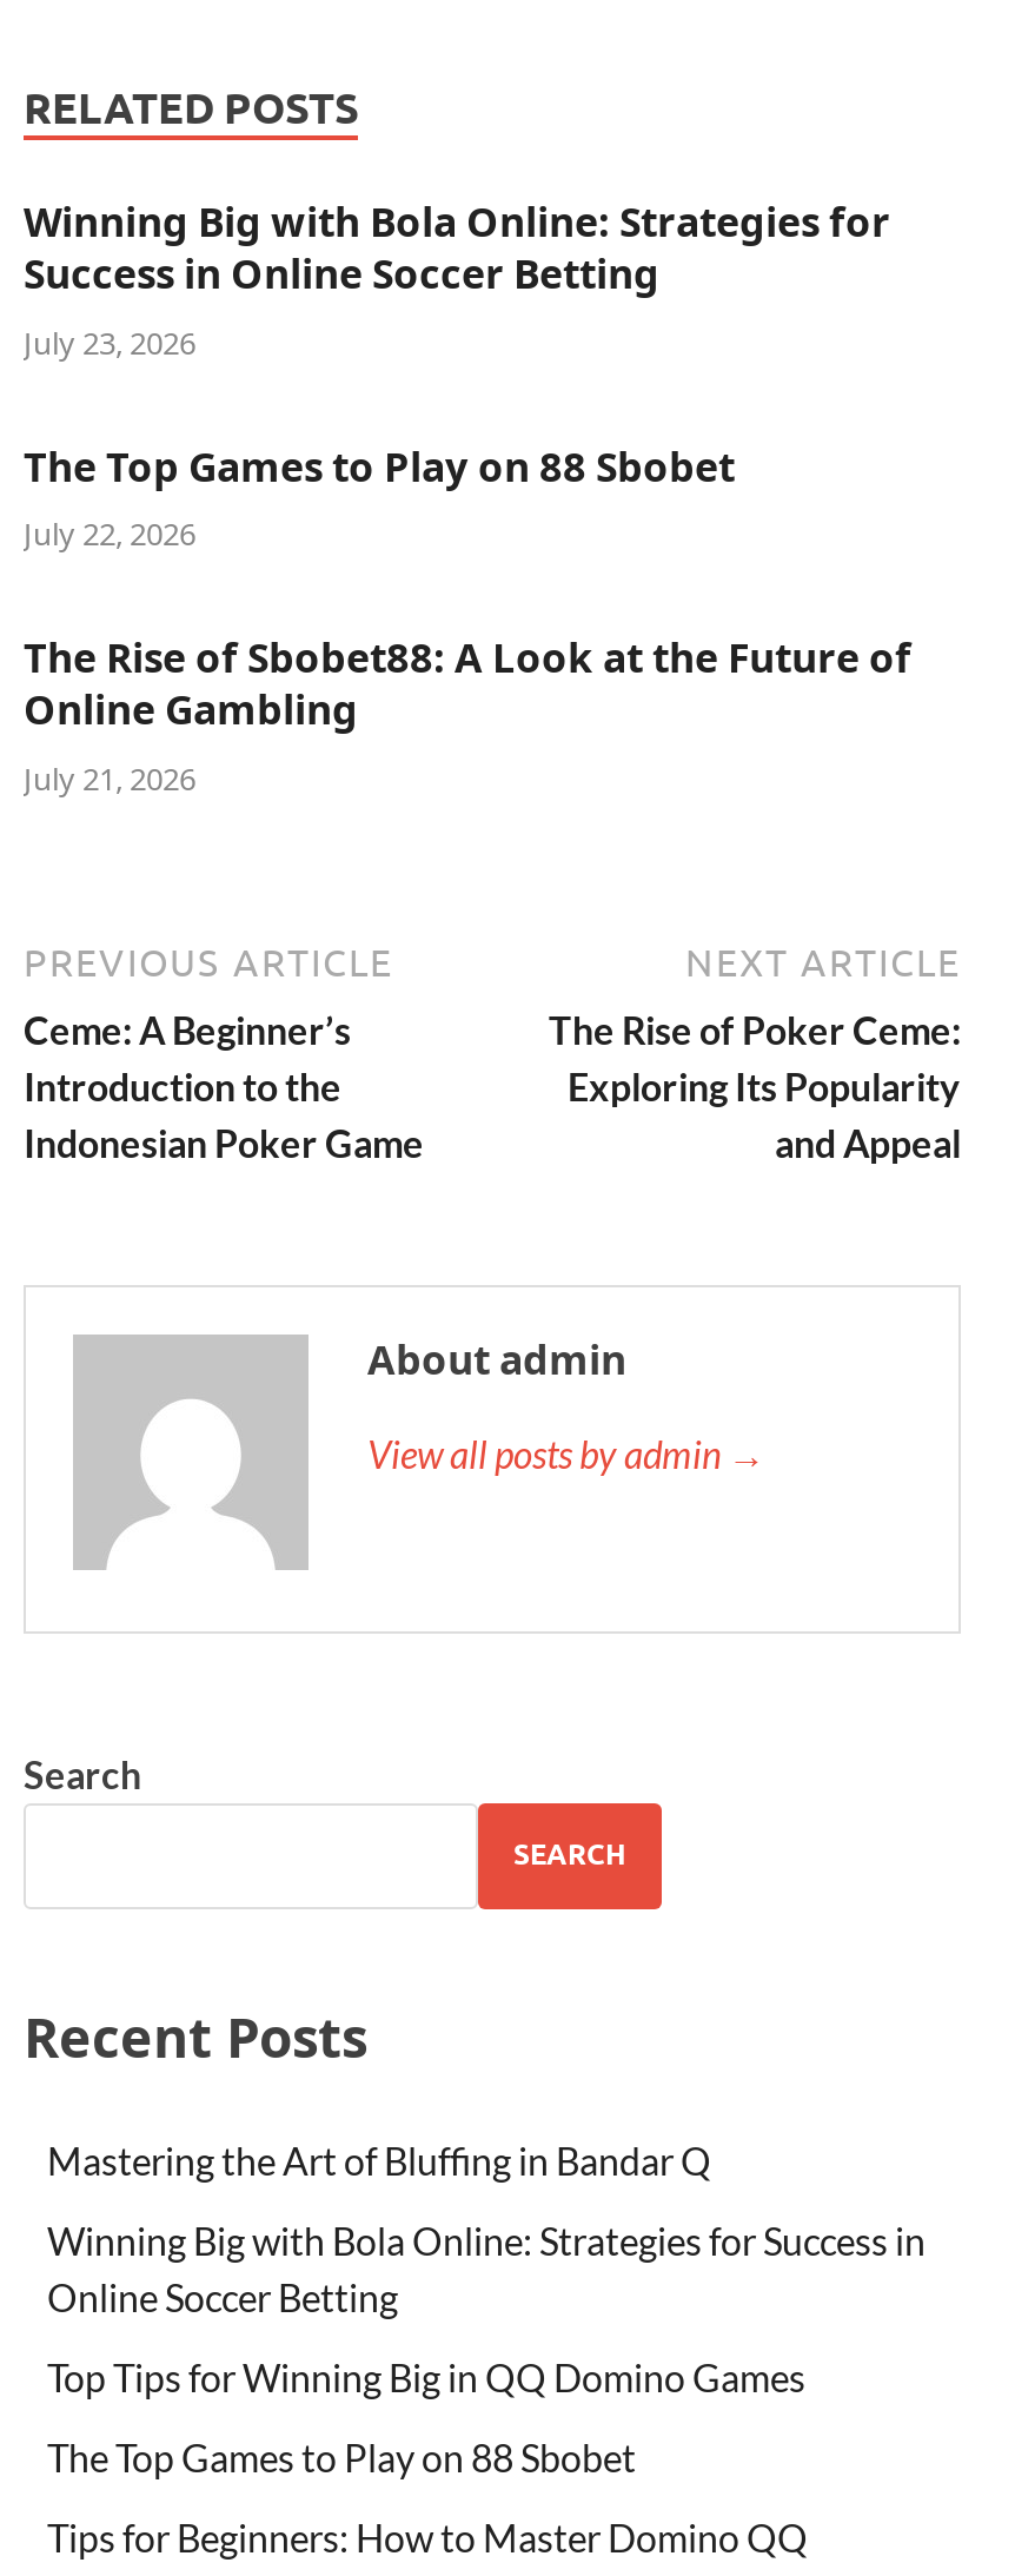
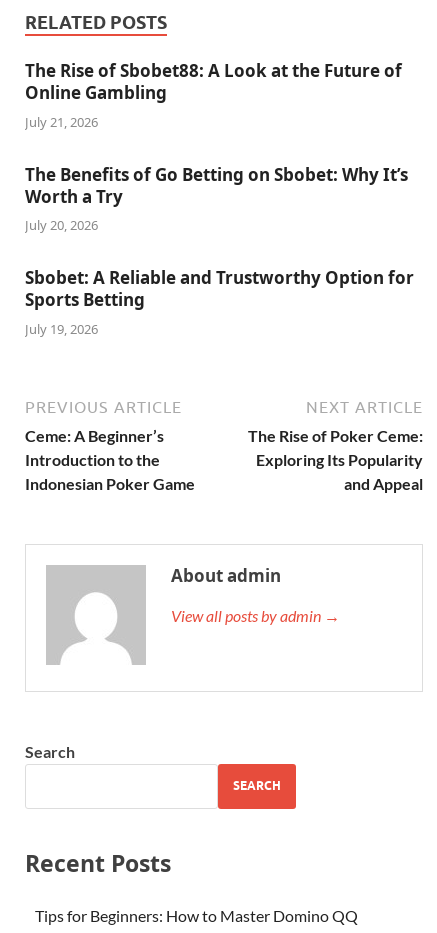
- Winning Big with Bola Online: Strategies for
- Success in Online Soccer Betting
- July 23, 2026
- The Top Games to Play on 88 Sbobet
- July 22, 2026

moved up: The Rise of Sbobet88: A Look at the Future of | Online Gambling | July 21, 2026

+ The Benefits of Go Betting on Sbobet: Why It’s
+ Worth a Try
+ July 20, 2026
+ Sbobet: A Reliable and Trustworthy Option for
+ Sports Betting
+ July 19, 2026

moved down: PREVIOUS ARTICLE | Ceme: A Beginner’s | Introduction to the | ... | SEARCH | Recent Posts

- Mastering the Art of Bluffing in Bandar Q
- Winning Big with Bola Online: Strategies for Success in
- Online Soccer Betting
- Top Tips for Winning Big in QQ Domino Games
- The Top Games to Play on 88 Sbobet
